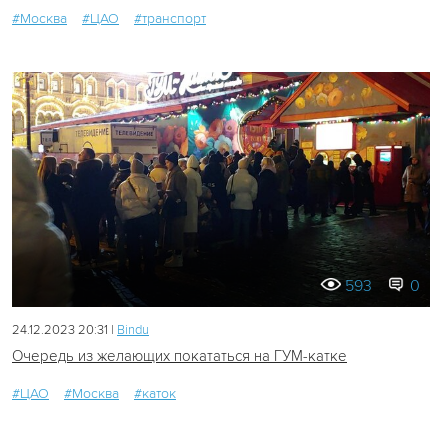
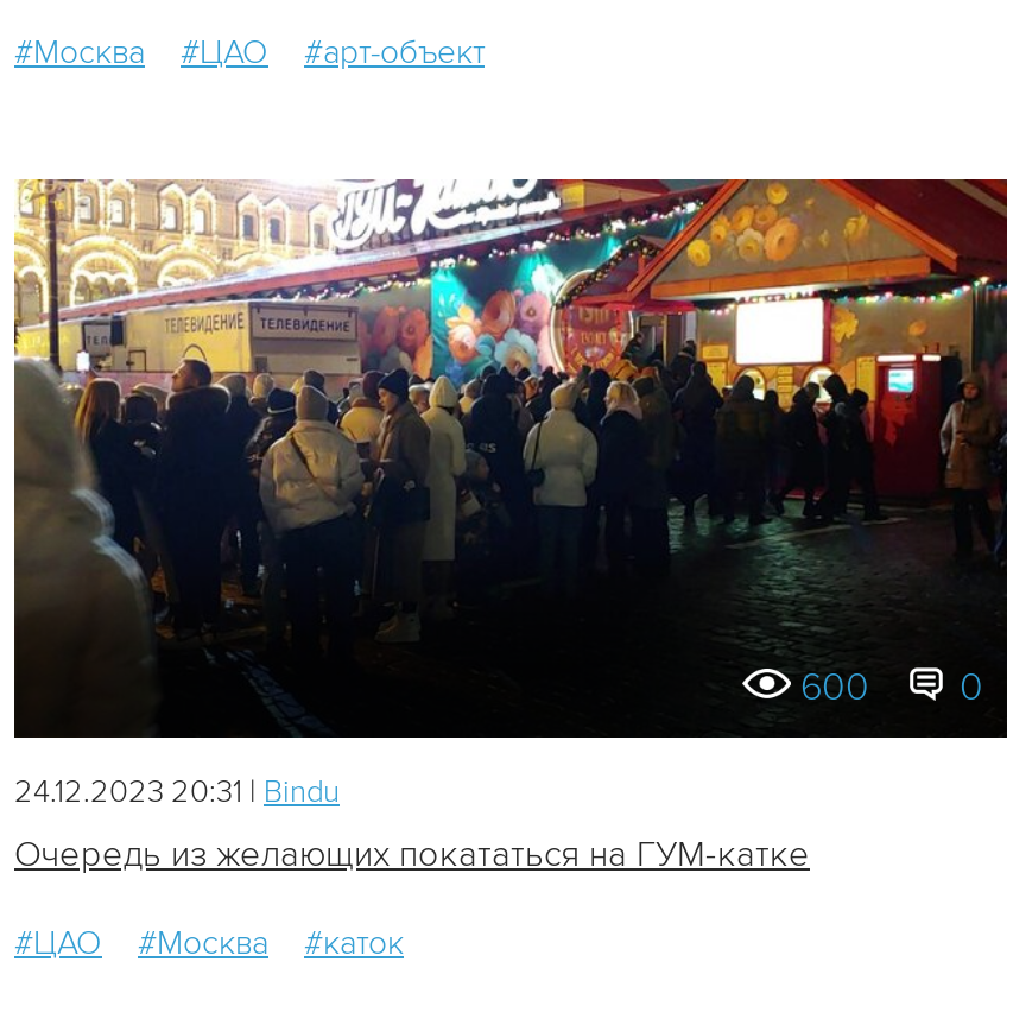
- #транспорт
+ #арт-объект

- 593 0
+ 600 0
